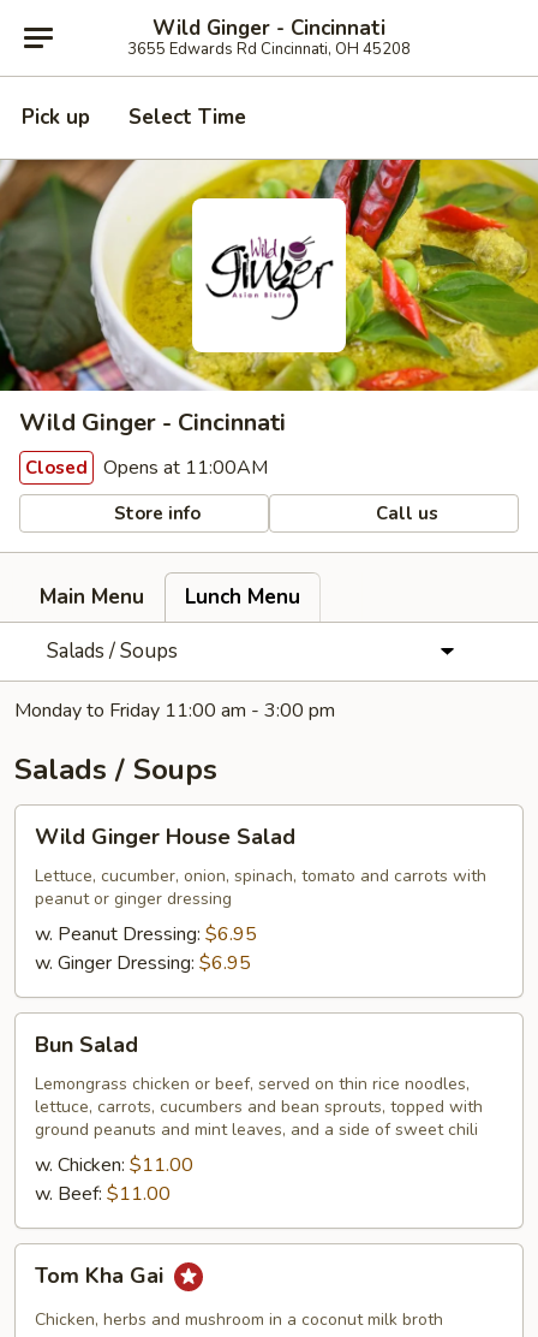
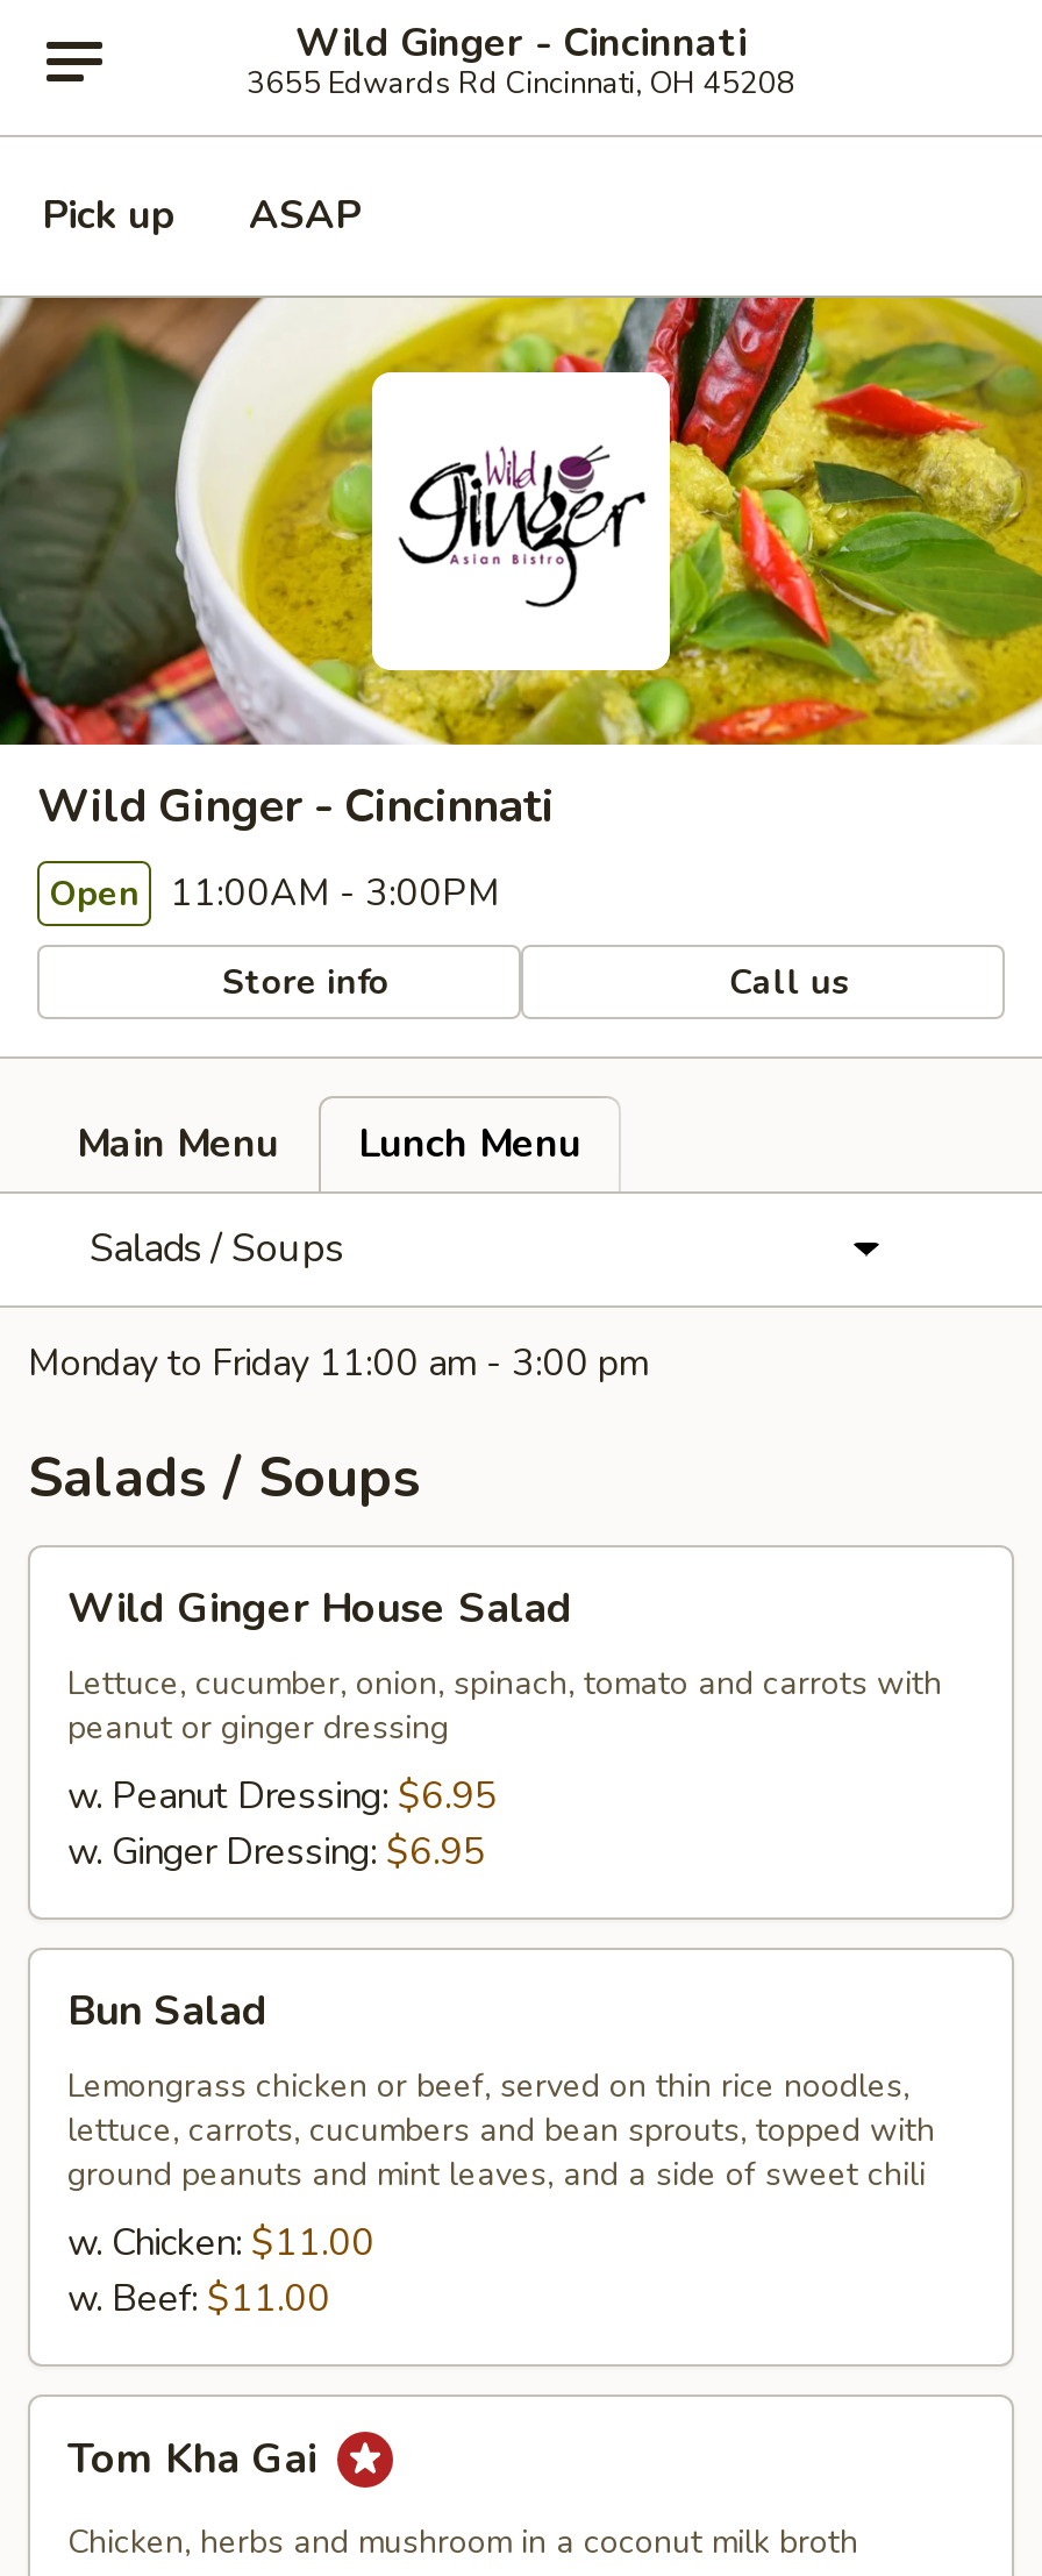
- Select Time
+ ASAP

- Closed Opens at 11:00AM
+ Open 11:00AM - 3:00PM
